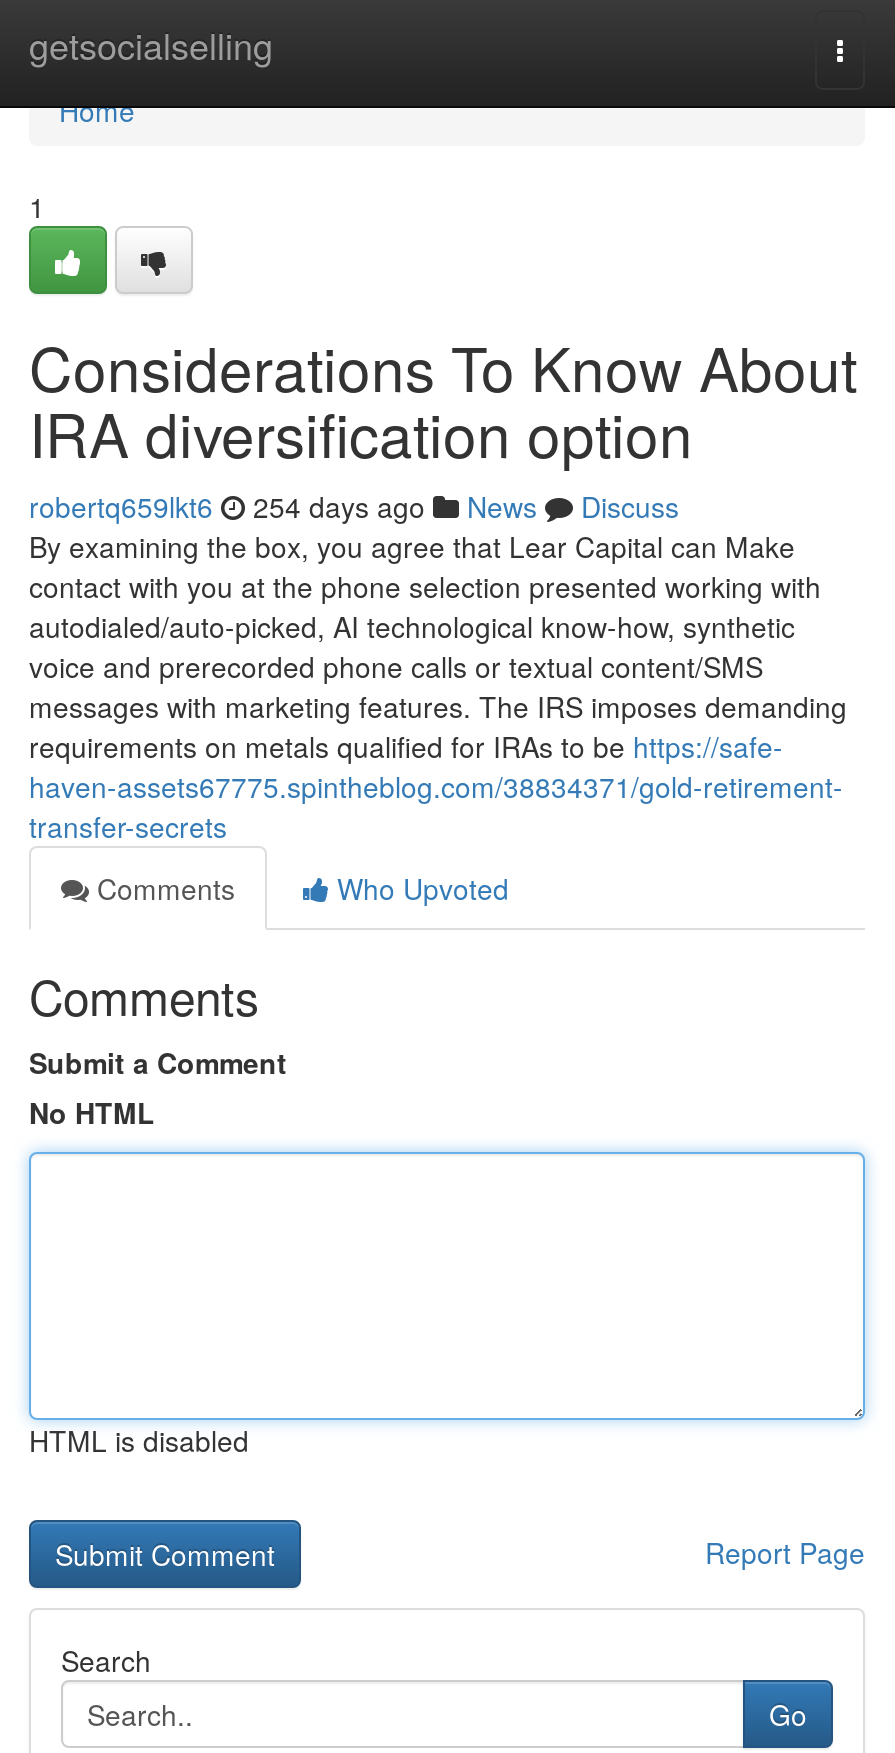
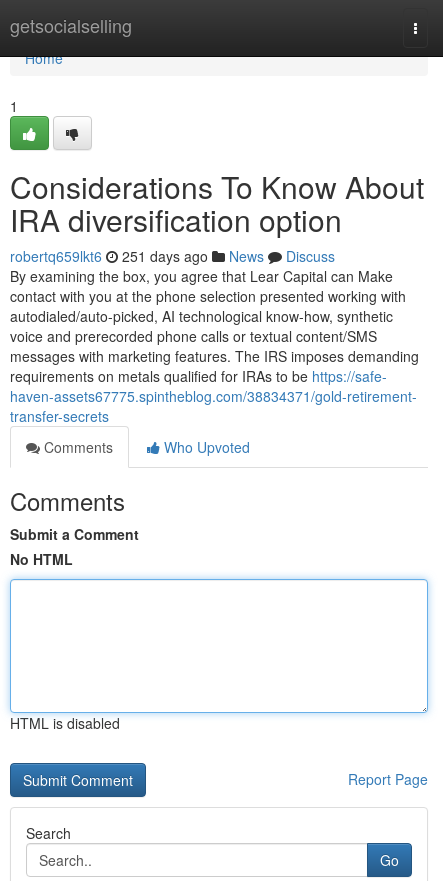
- robertq659lkt6 254 days ago News Discuss
+ robertq659lkt6 251 days ago News Discuss
